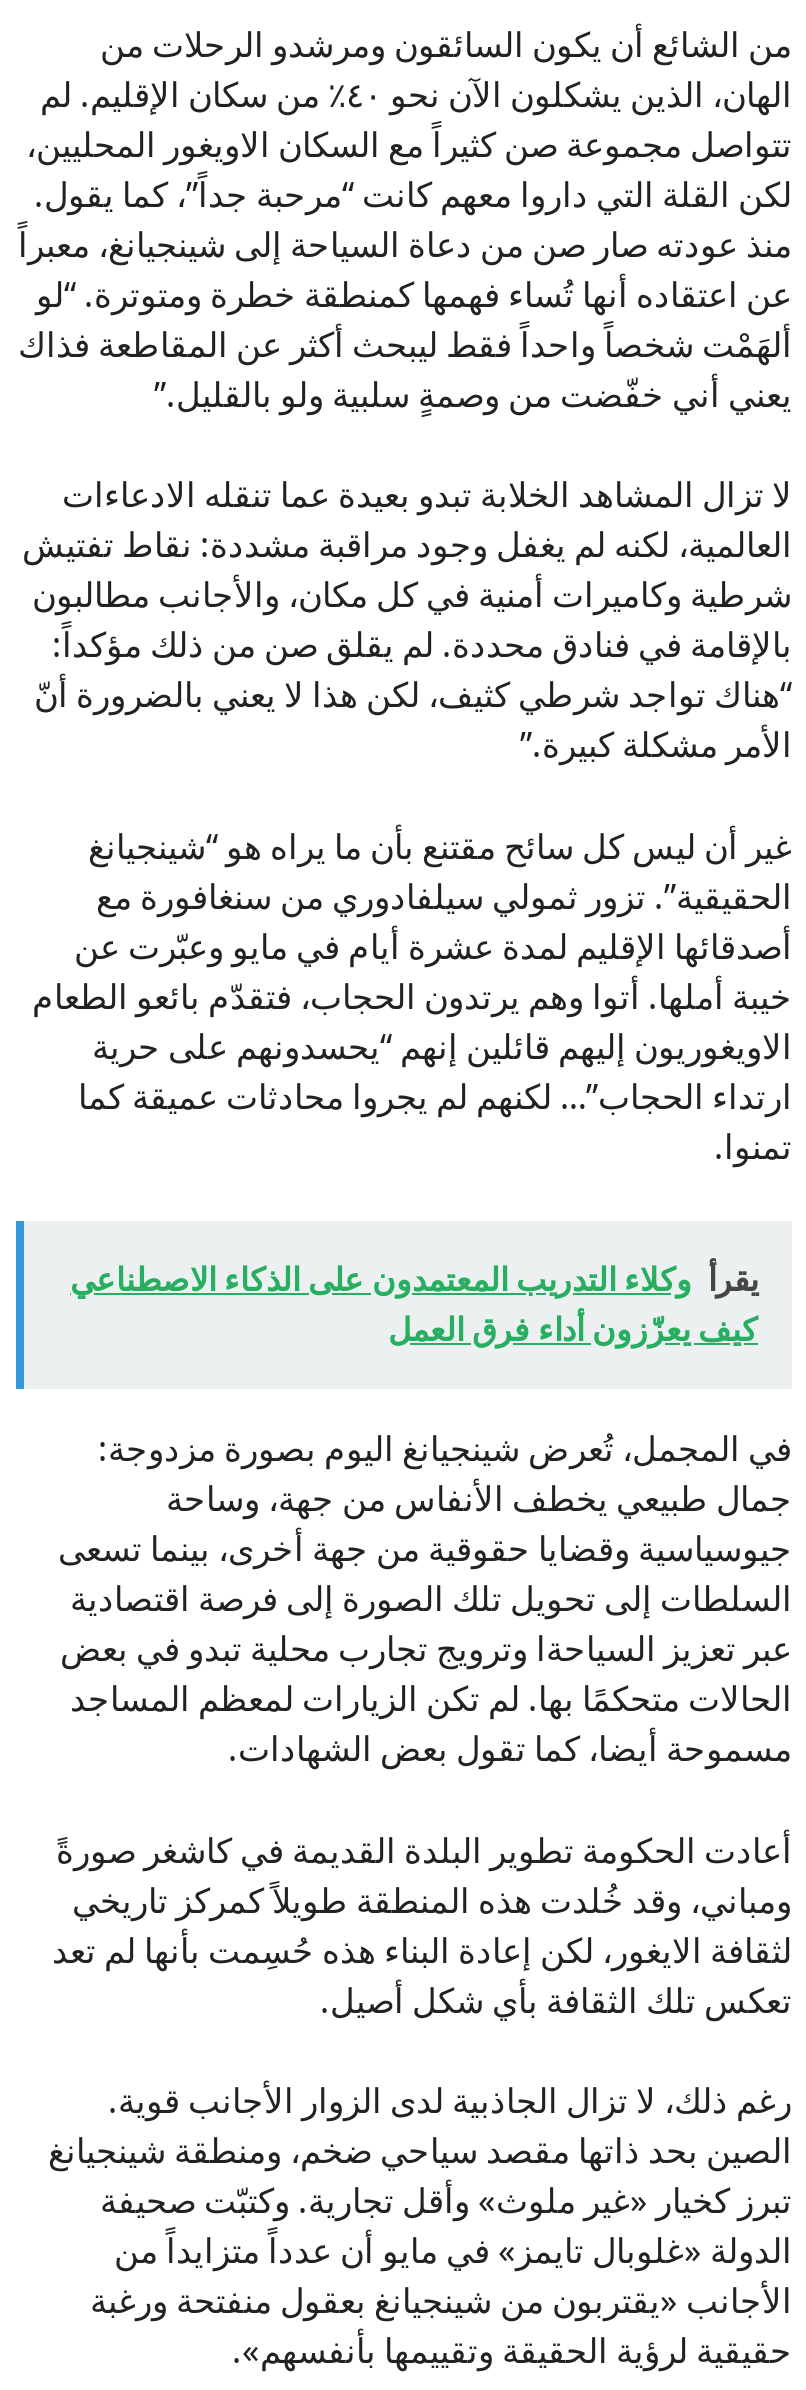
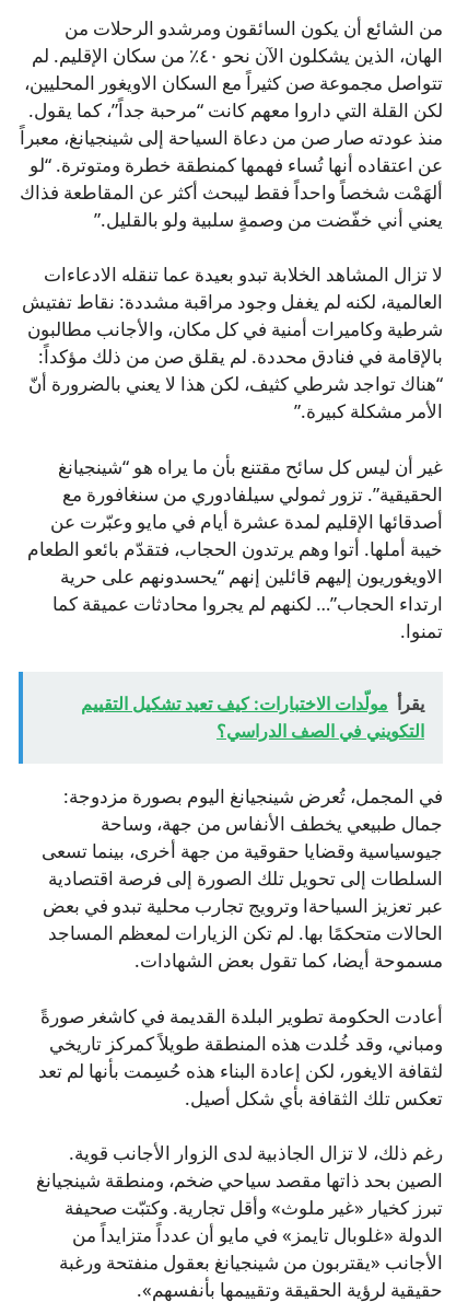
- يقرأ وكلاء التدريب المعتمدون على الذكاء الاصطناعي
- كيف يعزّزون أداء فرق العمل
+ يقرأ مولّدات الاختبارات: كيف تعيد تشكيل التقييم
+ التكويني في الصف الدراسي؟
